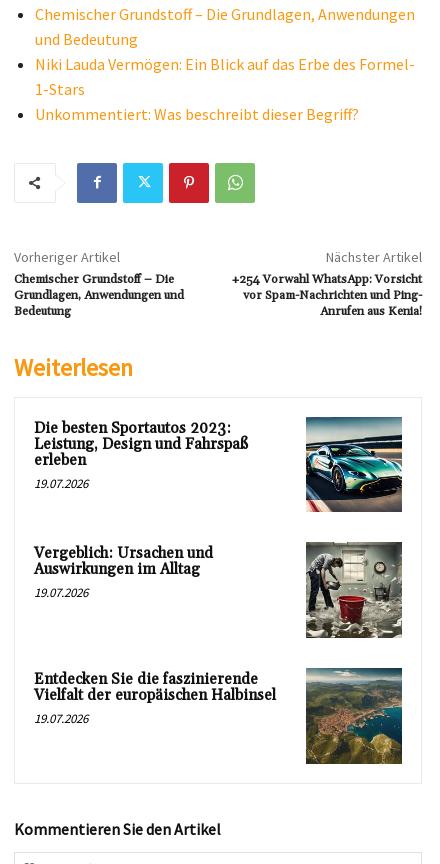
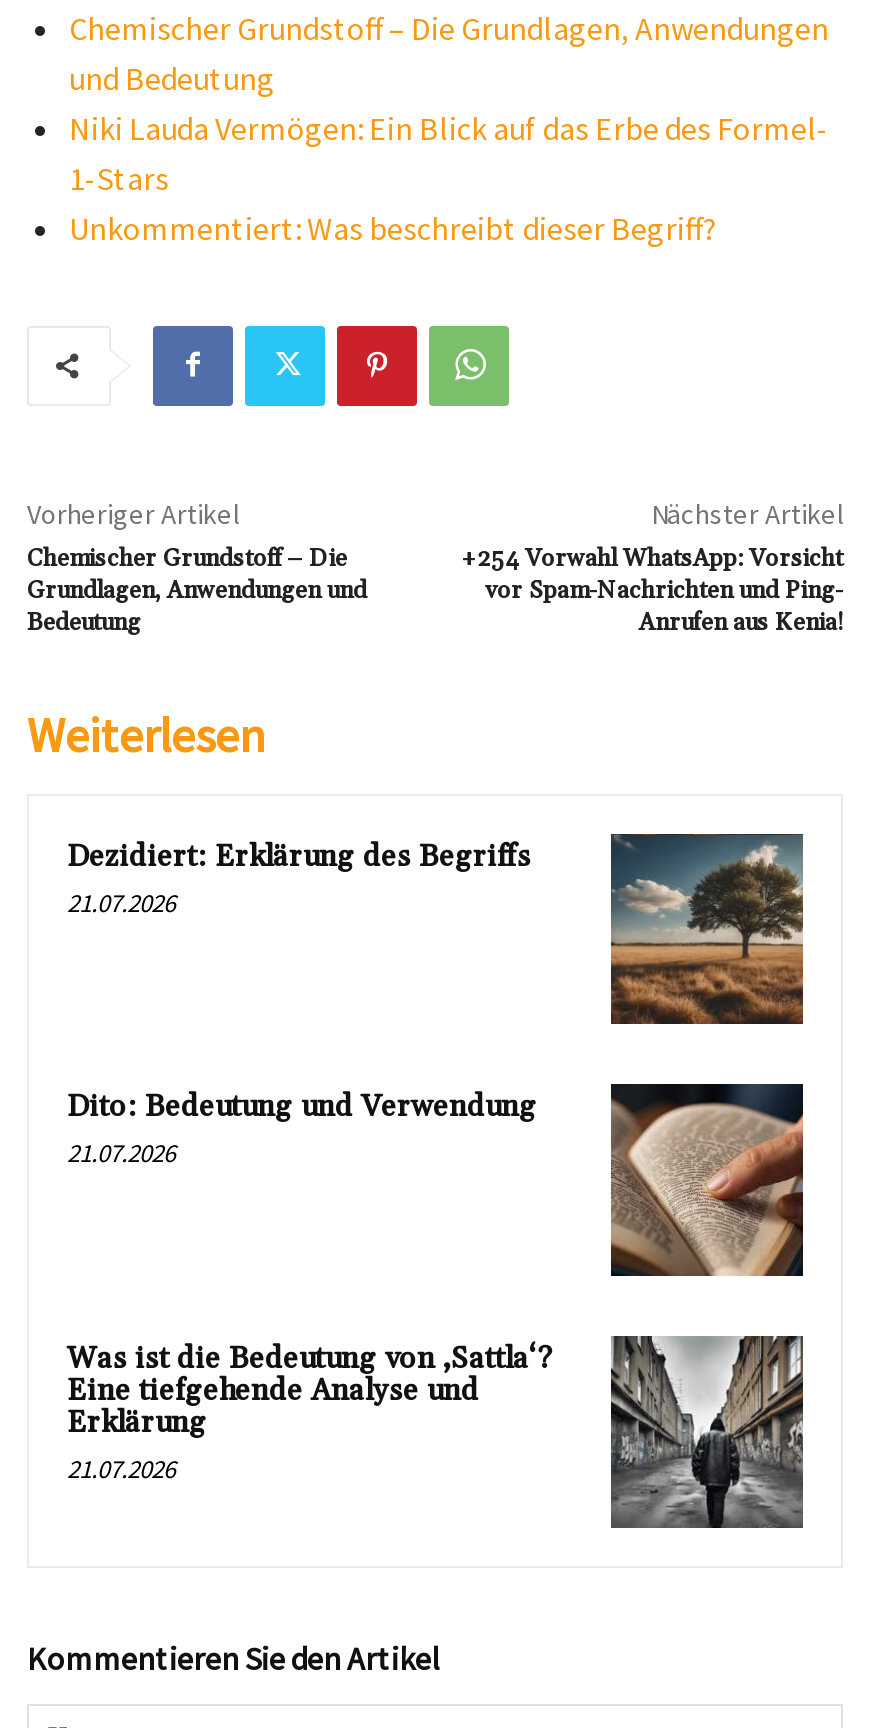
- Die besten Sportautos 2023:
- Leistung, Design und Fahrspaß
- erleben
- 19.07.2026
+ Dezidiert: Erklärung des Begriffs
+ 21.07.2026

- [image]
+ [image]

- Vergeblich: Ursachen und
- Auswirkungen im Alltag
- 19.07.2026
+ Dito: Bedeutung und Verwendung
+ 21.07.2026

- [image]
+ [image]

- [image]
- Entdecken Sie die faszinierende
- Vielfalt der europäischen Halbinsel
- 19.07.2026
+ [image]
+ Was ist die Bedeutung von ‚Sattla‘?
+ Eine tiefgehende Analyse und
+ Erklärung
+ 21.07.2026
